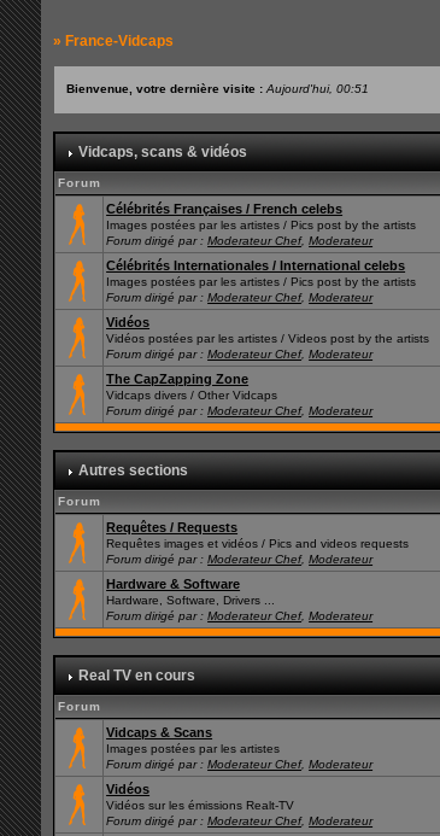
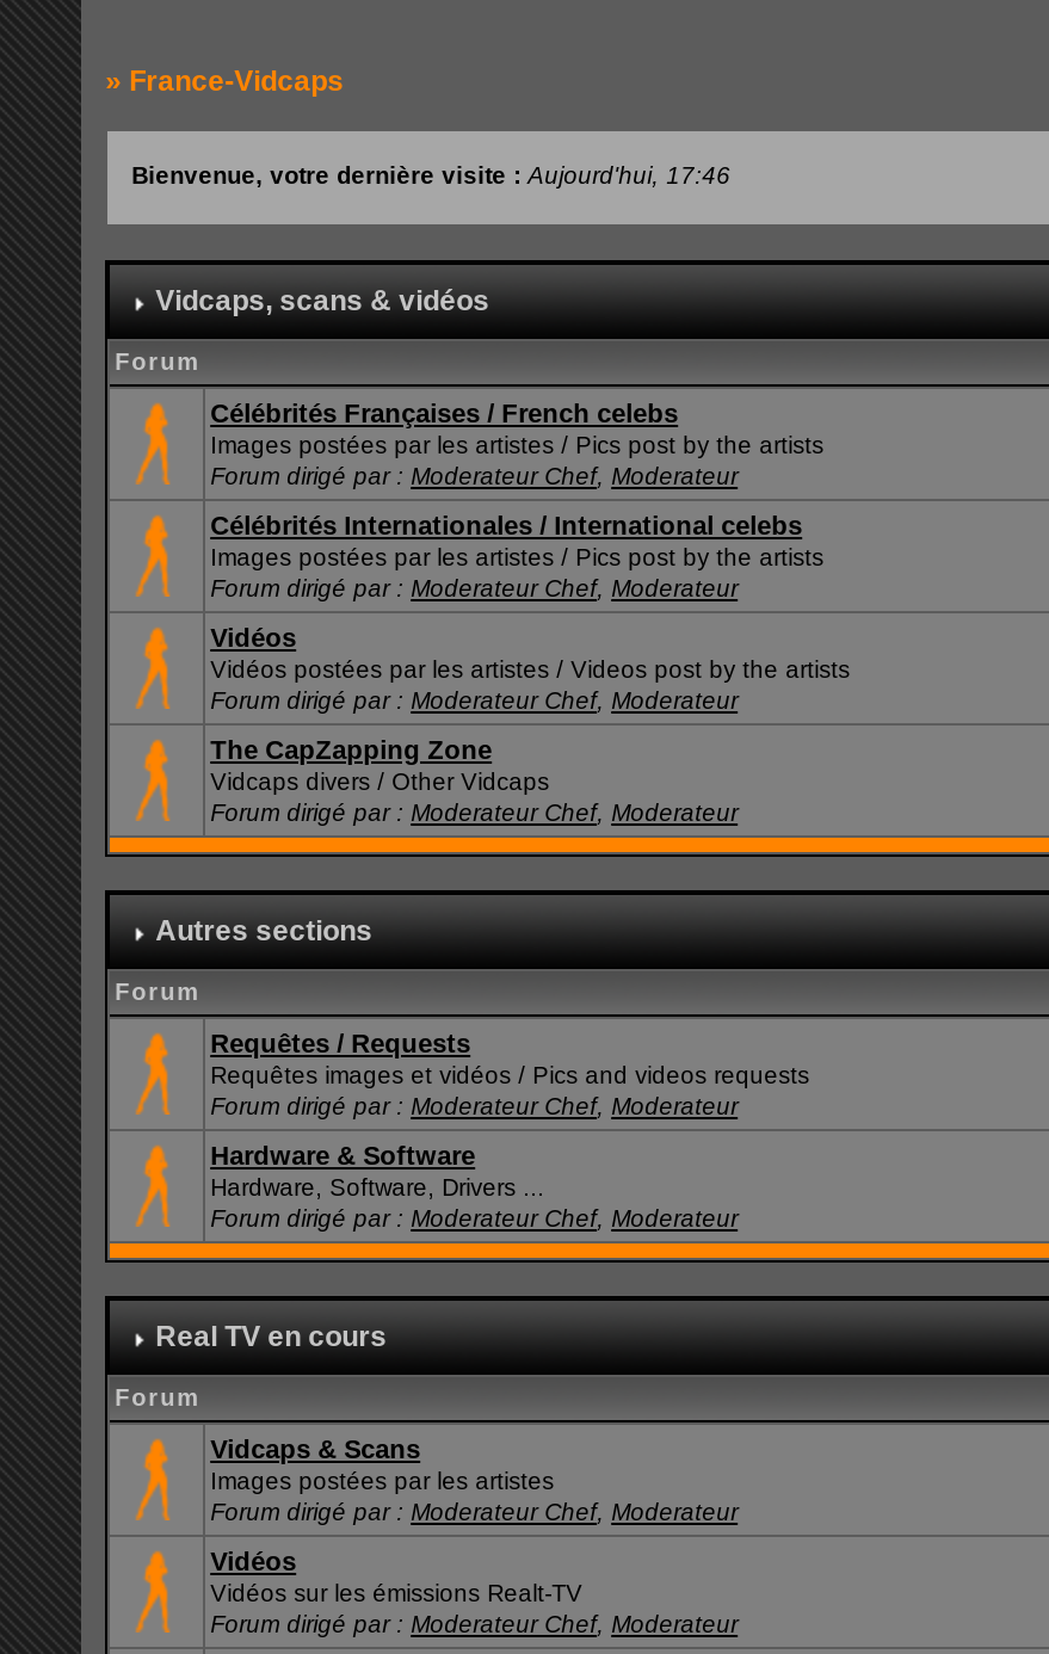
- Bienvenue, votre dernière visite : Aujourd'hui, 00:51
+ Bienvenue, votre dernière visite : Aujourd'hui, 17:46
